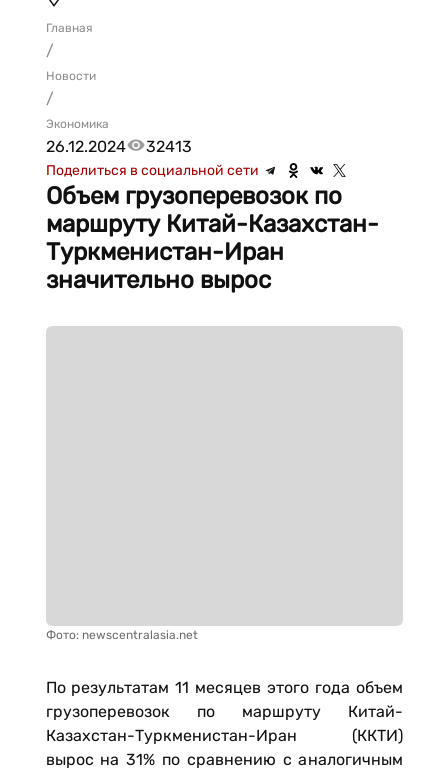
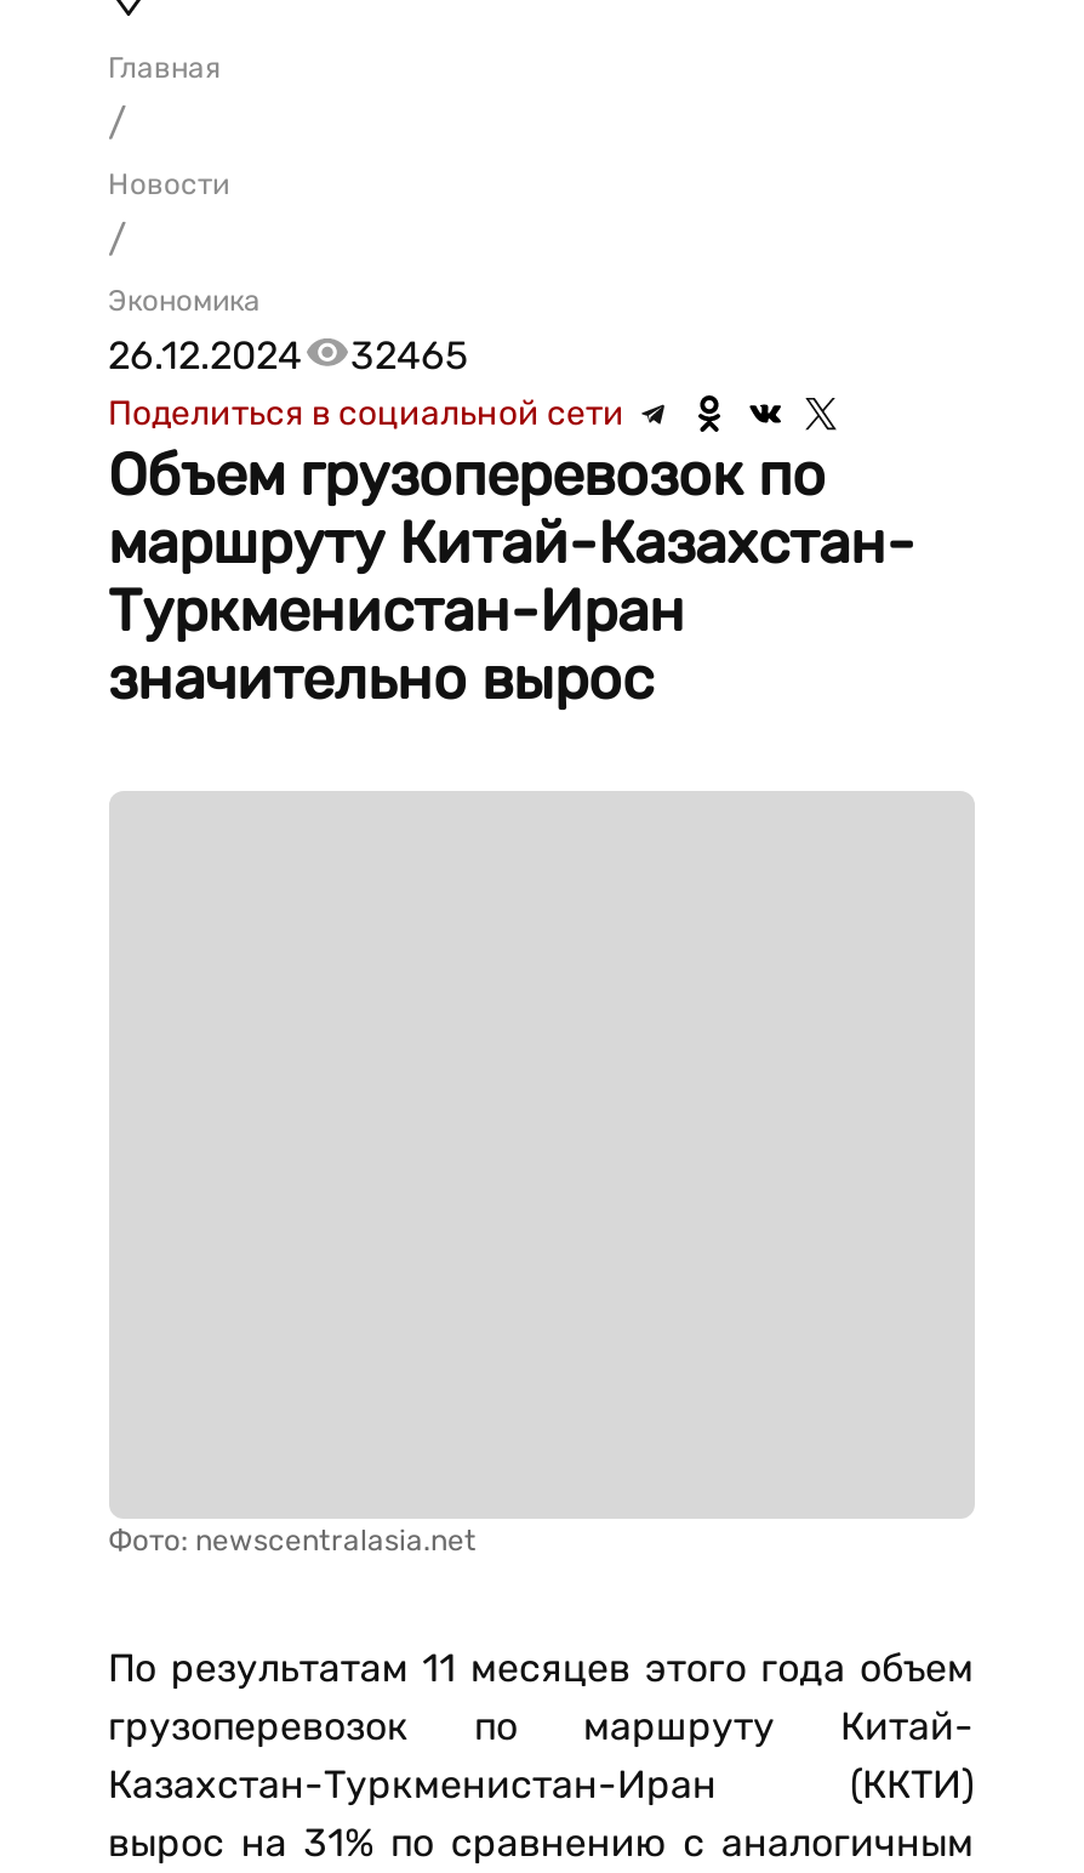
- 26.12.2024 32413
+ 26.12.2024 32465
